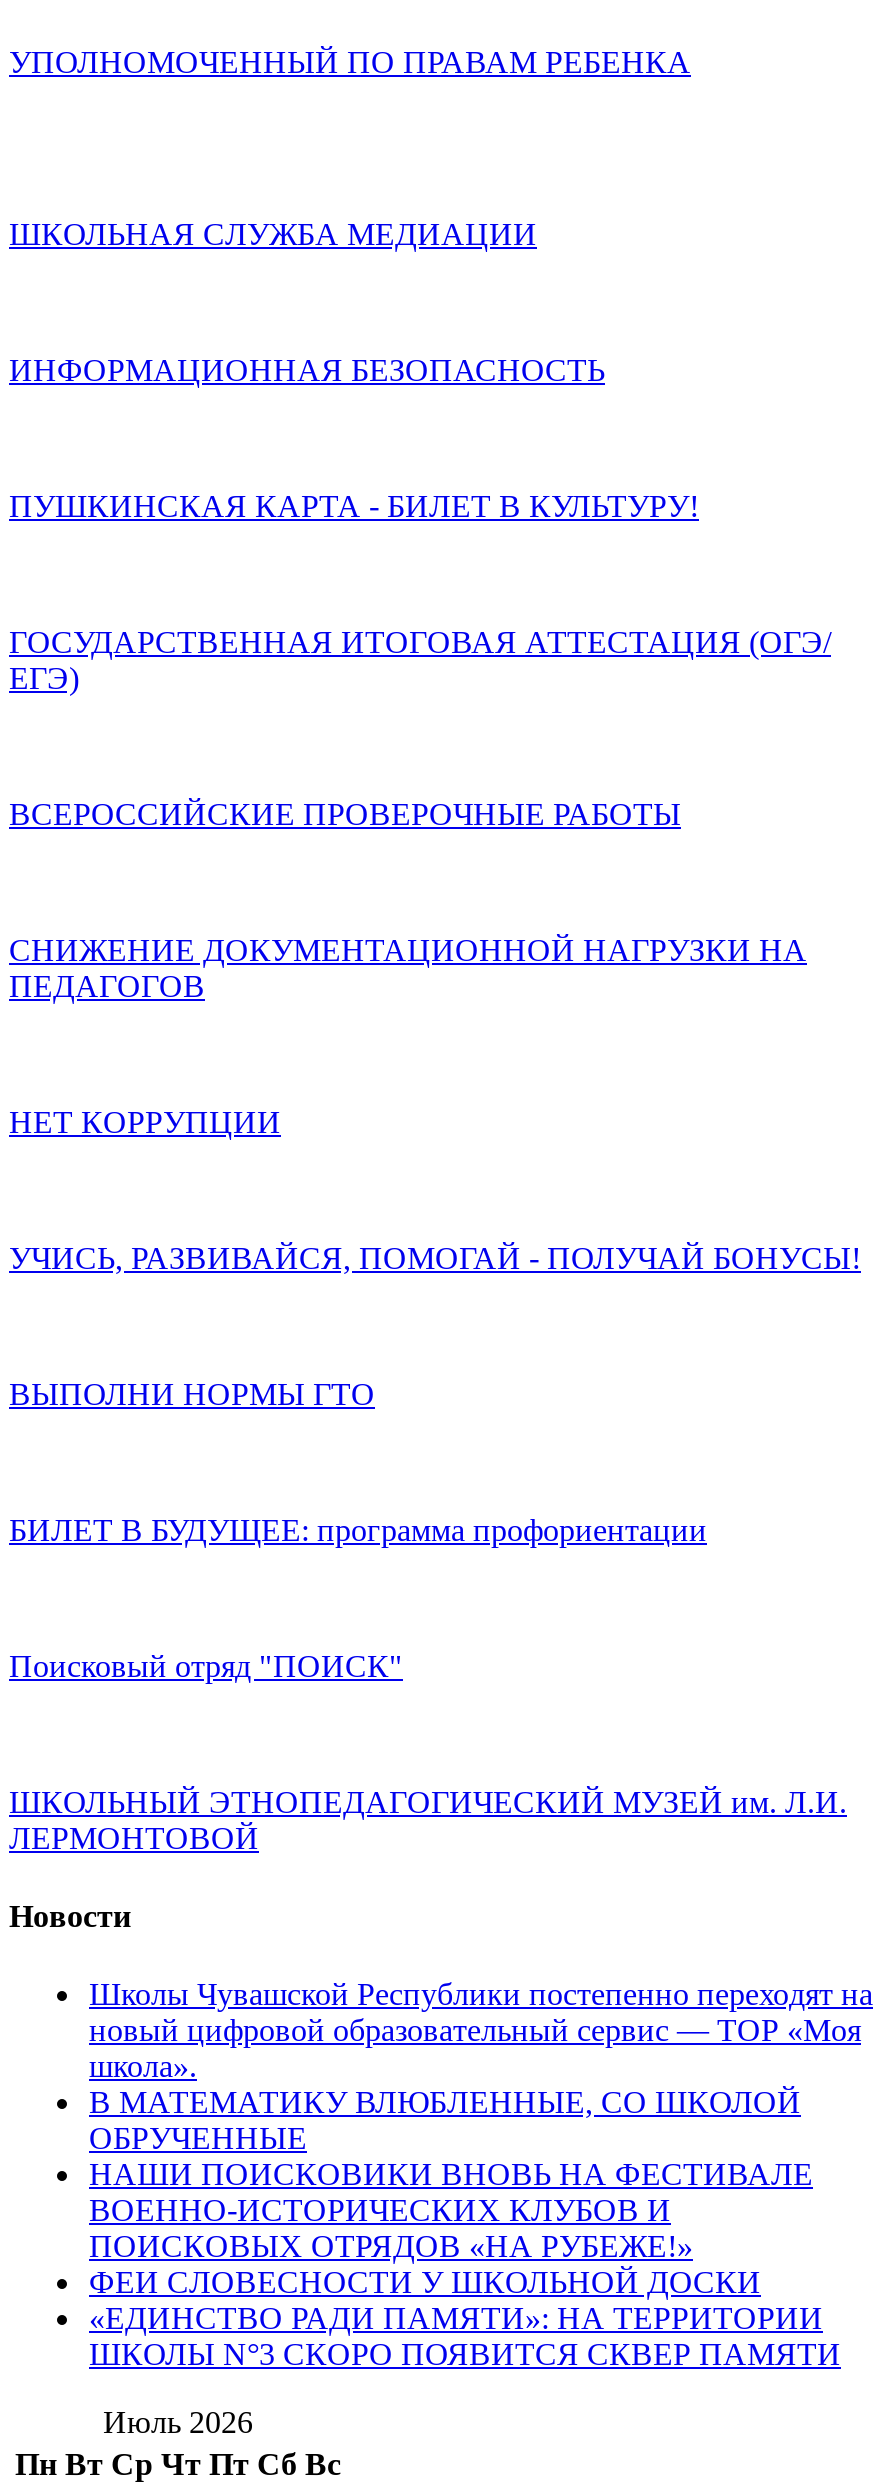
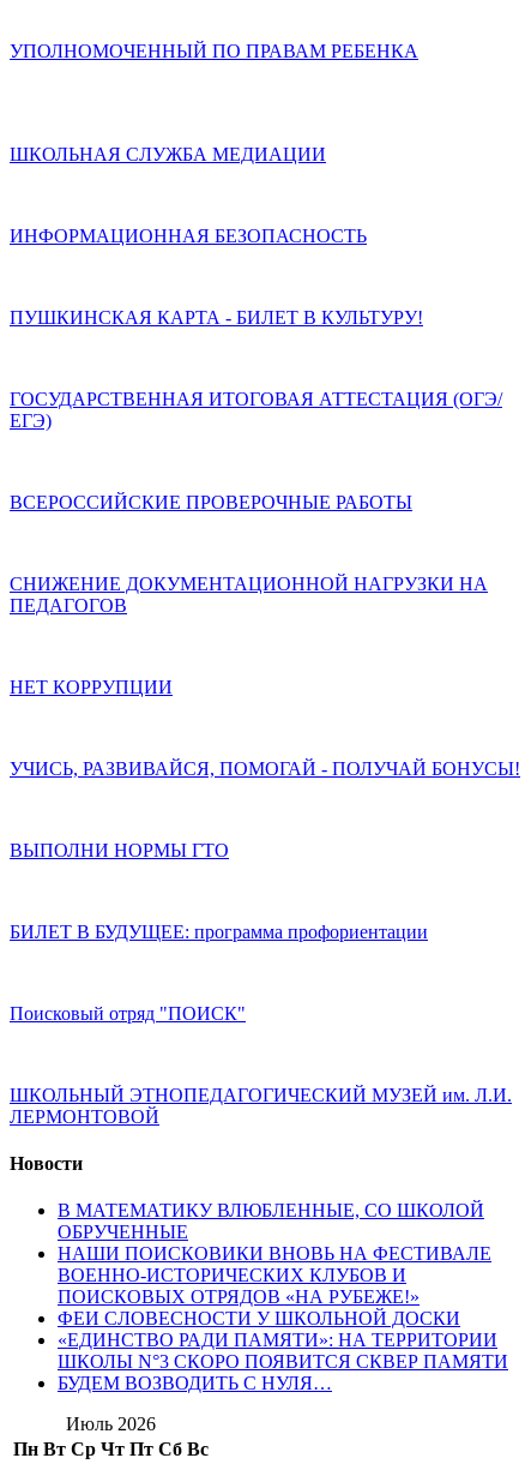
- Школы Чувашской Республики постепенно переходят на
- новый цифровой образовательный сервис — ТОР «Моя
- школа».

moved up: В МАТЕМАТИКУ ВЛЮБЛЕННЫЕ, СО ШКОЛОЙ | ОБРУЧЕННЫЕ | НАШИ ПОИСКОВИКИ ВНОВЬ НА ФЕСТИВАЛЕ | ВОЕННО-ИСТОРИЧЕСКИХ КЛУБОВ И | ПОИСКОВЫХ ОТРЯДОВ «НА РУБЕЖЕ!» | ФЕИ СЛОВЕСНОСТИ У ШКОЛЬНОЙ ДОСКИ | «ЕДИНСТВО РАДИ ПАМЯТИ»: НА ТЕРРИТОРИИ | ШКОЛЫ N°3 СКОРО ПОЯВИТСЯ СКВЕР ПАМЯТИ

+ БУДЕМ ВОЗВОДИТЬ С НУЛЯ…
